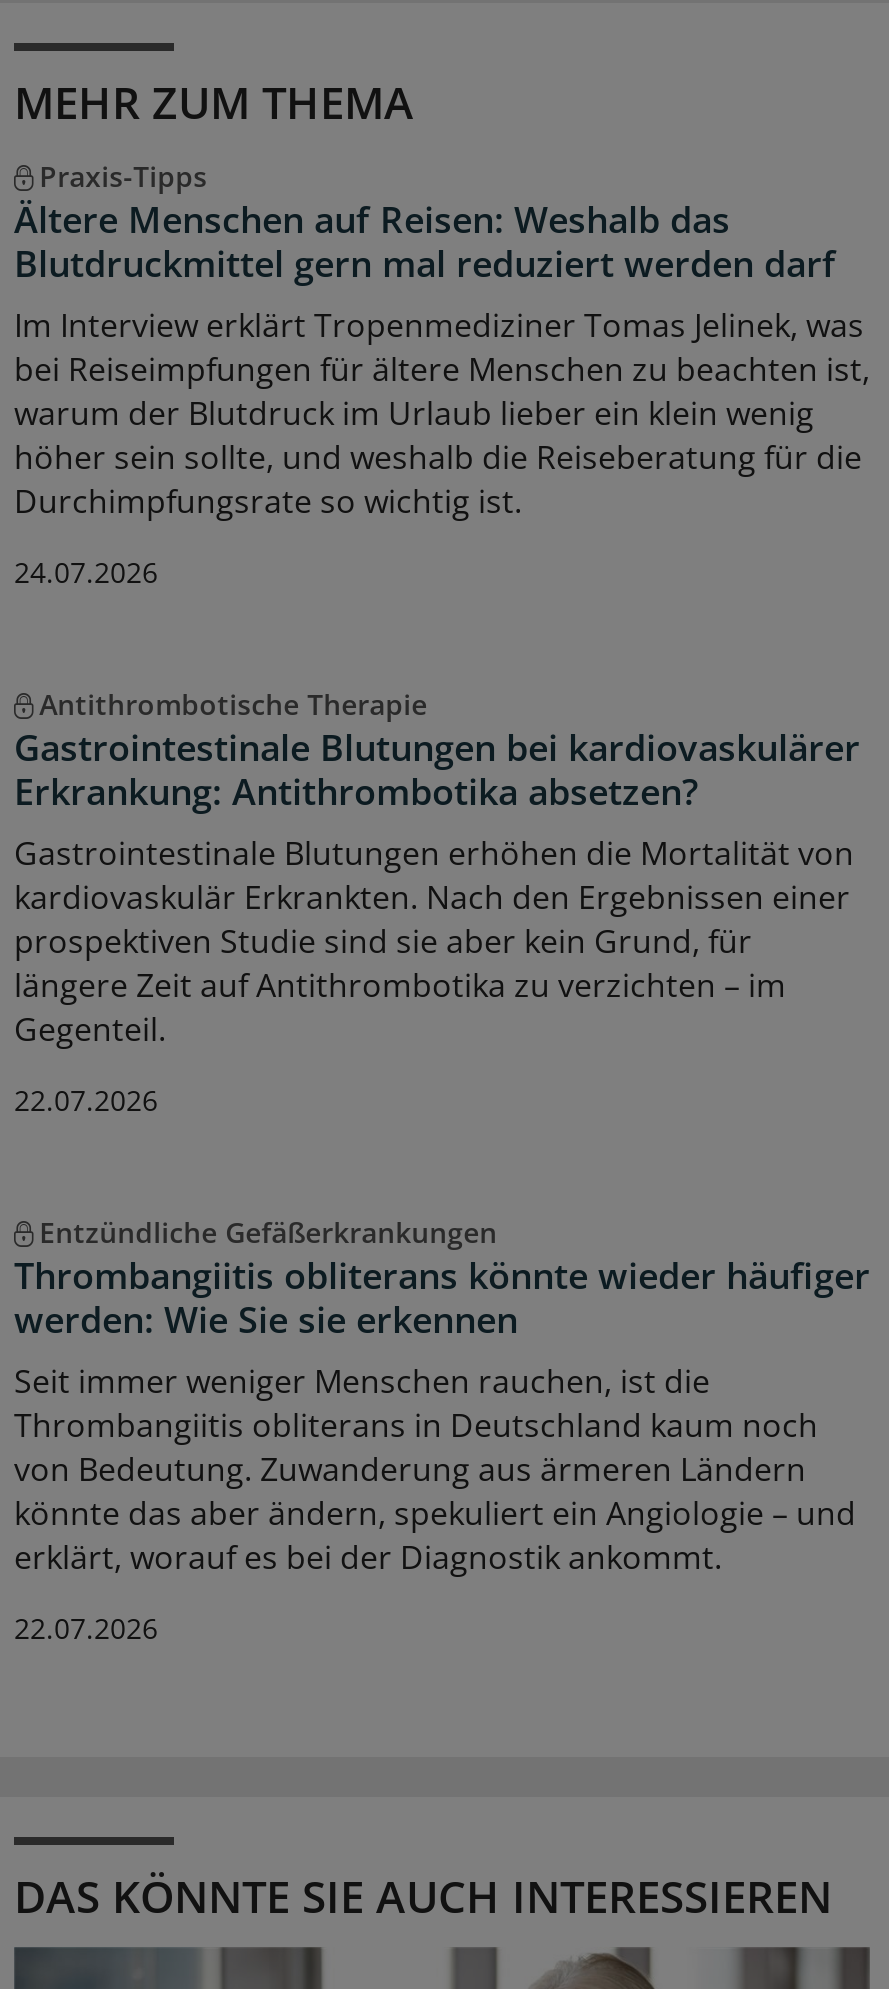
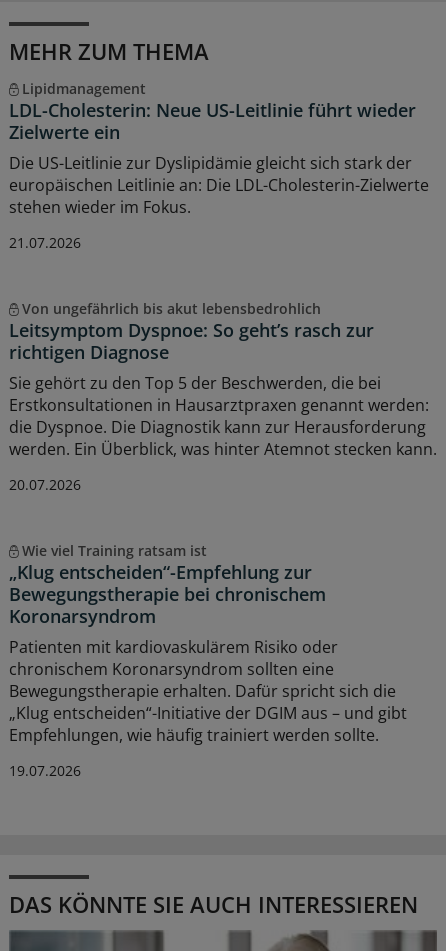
- Praxis-Tipps
- Ältere Menschen auf Reisen: Weshalb das
- Blutdruckmittel gern mal reduziert werden darf
- Im Interview erklärt Tropenmediziner Tomas Jelinek, was
- bei Reiseimpfungen für ältere Menschen zu beachten ist,
- warum der Blutdruck im Urlaub lieber ein klein wenig
- höher sein sollte, und weshalb die Reiseberatung für die
- Durchimpfungsrate so wichtig ist.
+ Lipidmanagement
+ LDL-Cholesterin: Neue US-Leitlinie führt wieder
+ Zielwerte ein
+ Die US-Leitlinie zur Dyslipidämie gleicht sich stark der
+ europäischen Leitlinie an: Die LDL-Cholesterin-Zielwerte
+ stehen wieder im Fokus.

- 24.07.2026
+ 21.07.2026

- Antithrombotische Therapie
- Gastrointestinale Blutungen bei kardiovaskulärer
- Erkrankung: Antithrombotika absetzen?
- Gastrointestinale Blutungen erhöhen die Mortalität von
- kardiovaskulär Erkrankten. Nach den Ergebnissen einer
- prospektiven Studie sind sie aber kein Grund, für
- längere Zeit auf Antithrombotika zu verzichten – im
- Gegenteil.
+ Von ungefährlich bis akut lebensbedrohlich
+ Leitsymptom Dyspnoe: So geht’s rasch zur
+ richtigen Diagnose
+ Sie gehört zu den Top 5 der Beschwerden, die bei
+ Erstkonsultationen in Hausarztpraxen genannt werden:
+ die Dyspnoe. Die Diagnostik kann zur Herausforderung
+ werden. Ein Überblick, was hinter Atemnot stecken kann.

- 22.07.2026
+ 20.07.2026

- Entzündliche Gefäßerkrankungen
- Thrombangiitis obliterans könnte wieder häufiger
- werden: Wie Sie sie erkennen
- Seit immer weniger Menschen rauchen, ist die
- Thrombangiitis obliterans in Deutschland kaum noch
- von Bedeutung. Zuwanderung aus ärmeren Ländern
- könnte das aber ändern, spekuliert ein Angiologie – und
- erklärt, worauf es bei der Diagnostik ankommt.
+ Wie viel Training ratsam ist
+ „Klug entscheiden“-Empfehlung zur
+ Bewegungstherapie bei chronischem
+ Koronarsyndrom
+ Patienten mit kardiovaskulärem Risiko oder
+ chronischem Koronarsyndrom sollten eine
+ Bewegungstherapie erhalten. Dafür spricht sich die
+ „Klug entscheiden“-Initiative der DGIM aus – und gibt
+ Empfehlungen, wie häufig trainiert werden sollte.

- 22.07.2026
+ 19.07.2026
